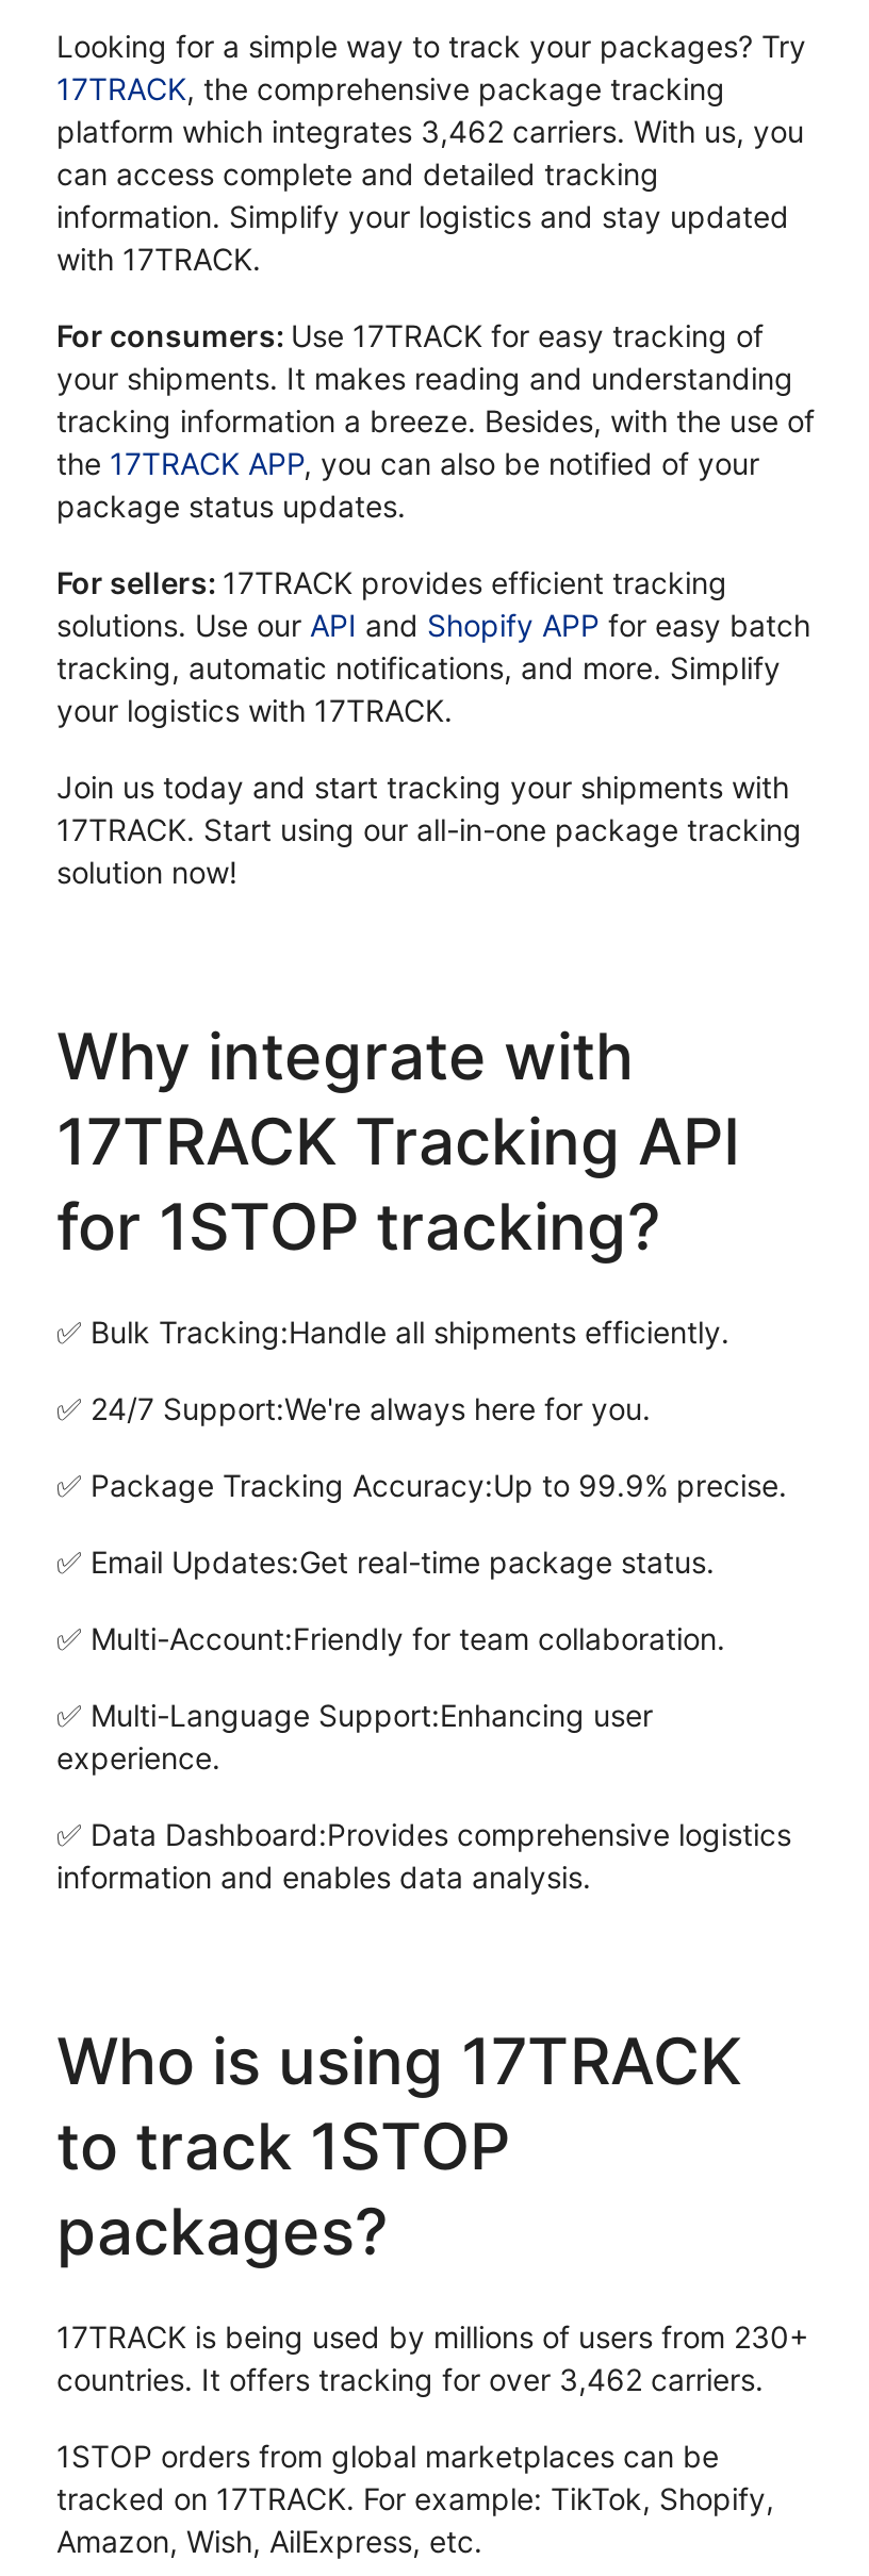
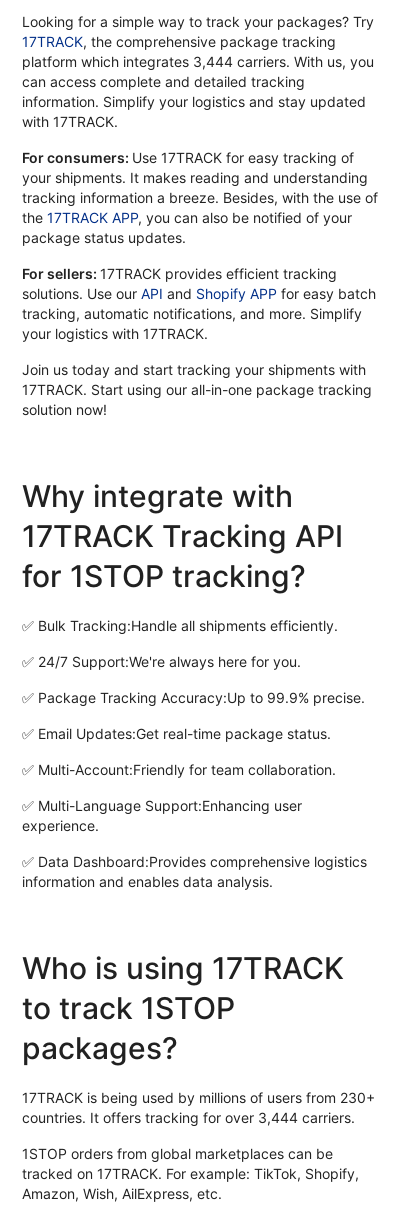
- platform which integrates 3,462 carriers. With us, you
+ platform which integrates 3,444 carriers. With us, you

- countries. It offers tracking for over 3,462 carriers.
+ countries. It offers tracking for over 3,444 carriers.
